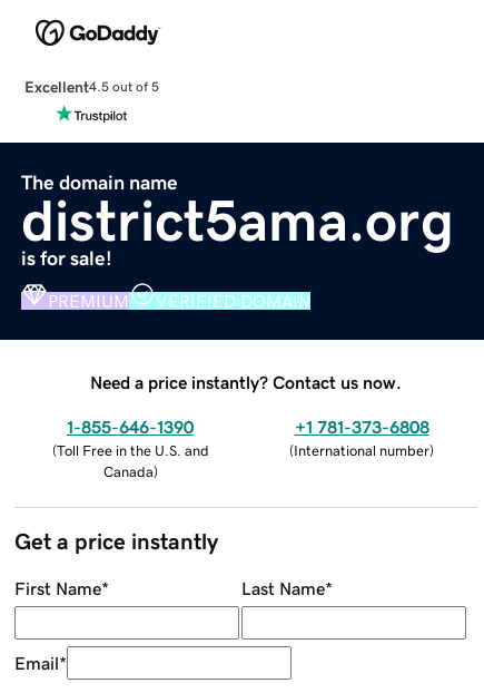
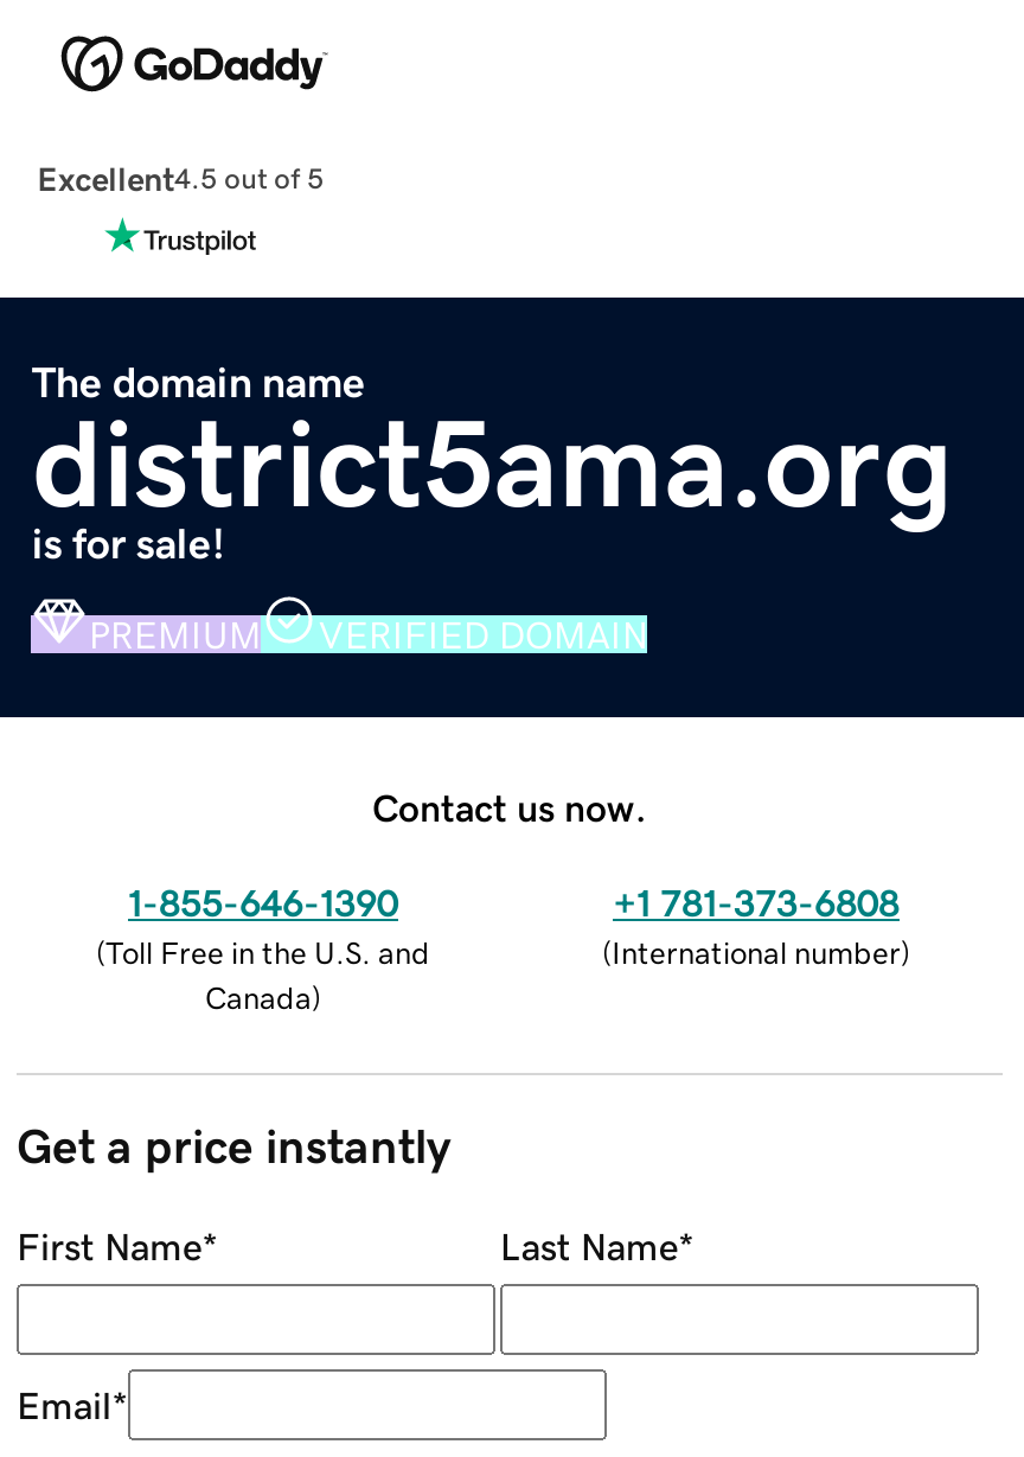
- Need a price instantly? Contact us now.
+ Contact us now.
